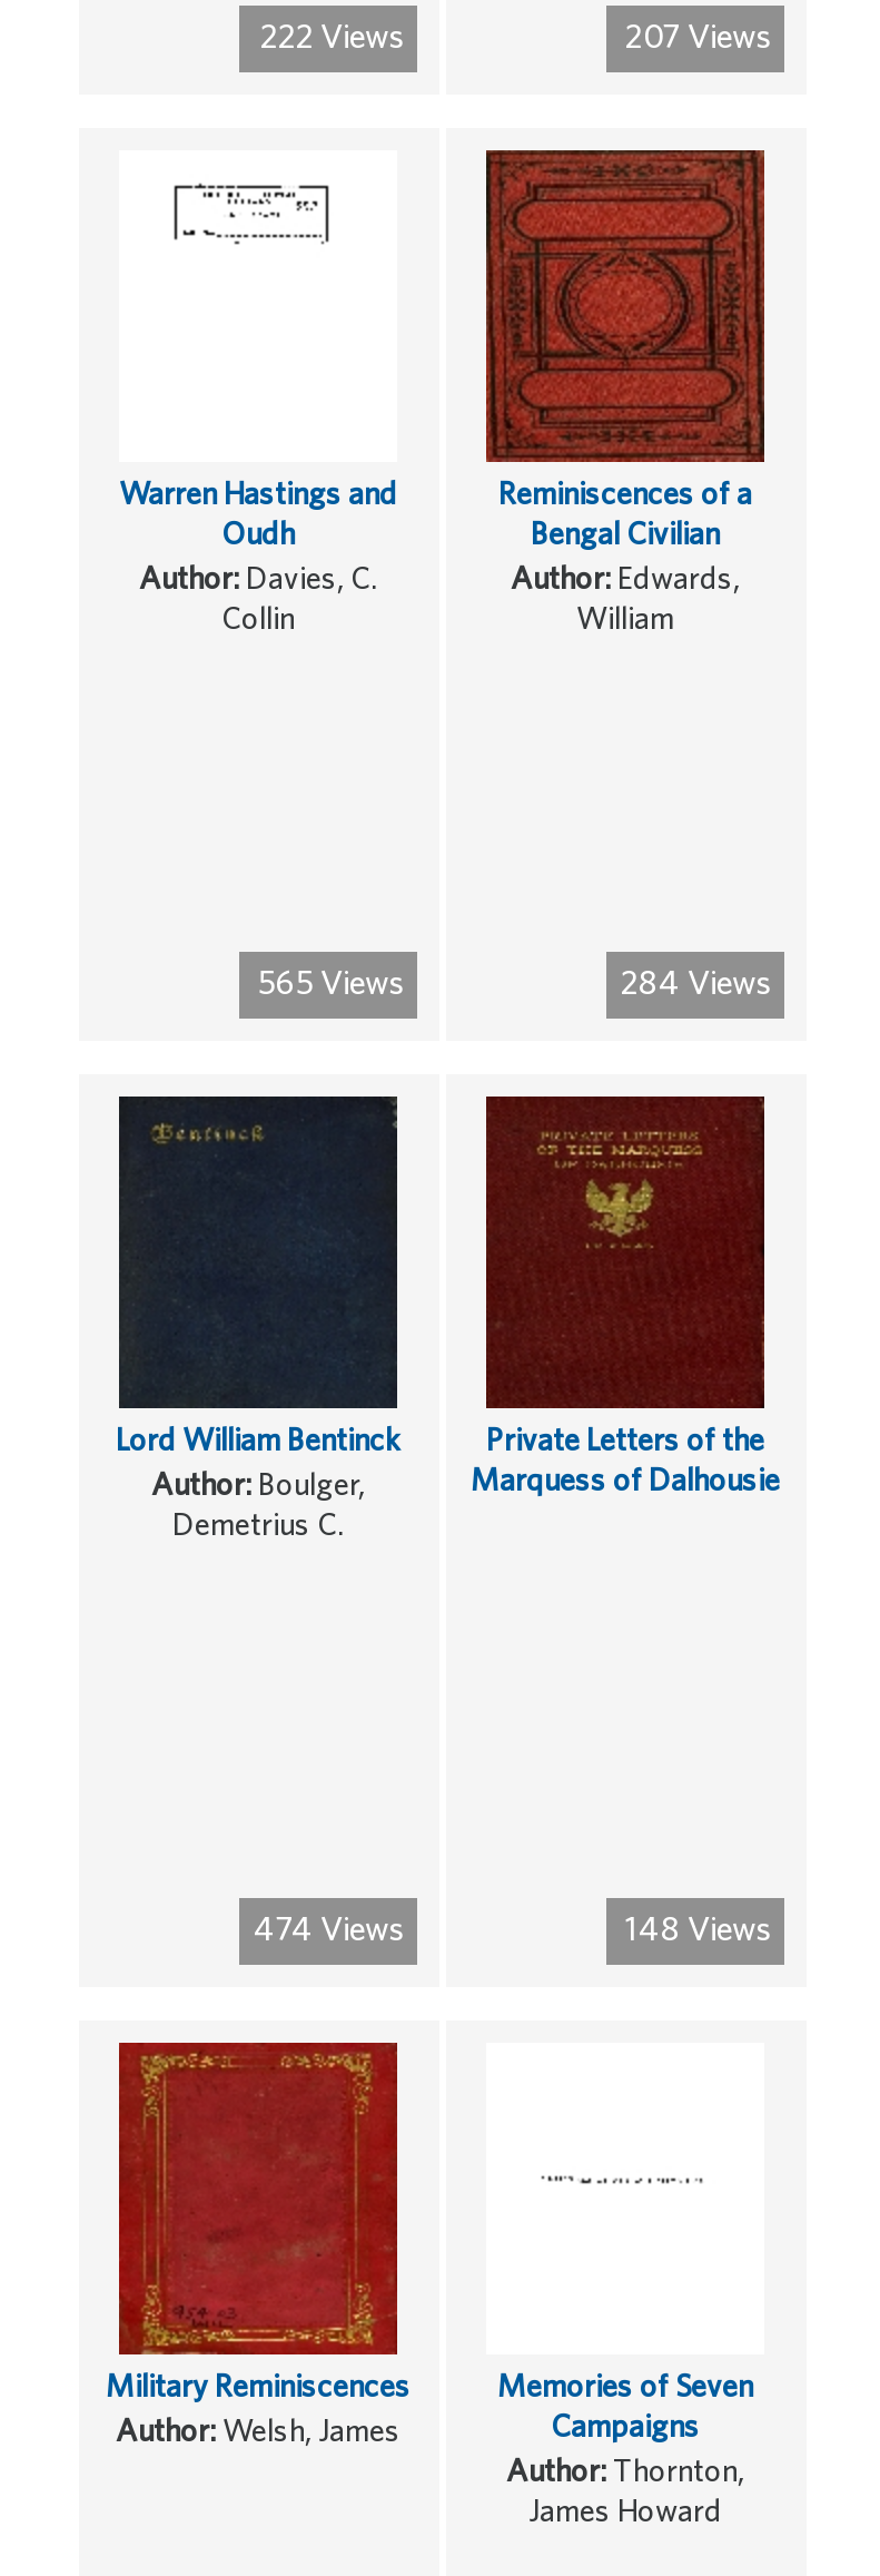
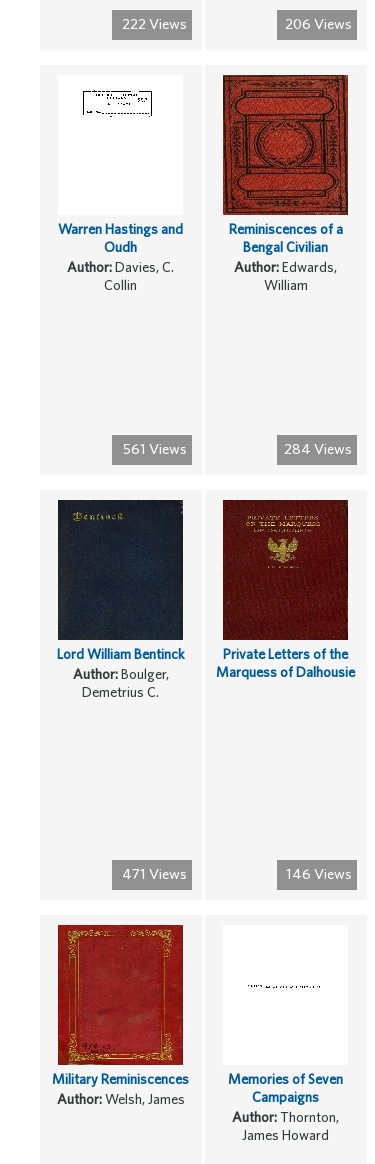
- 207 Views
+ 206 Views

- 565 Views
+ 561 Views

- 474 Views
+ 471 Views

- 148 Views
+ 146 Views
